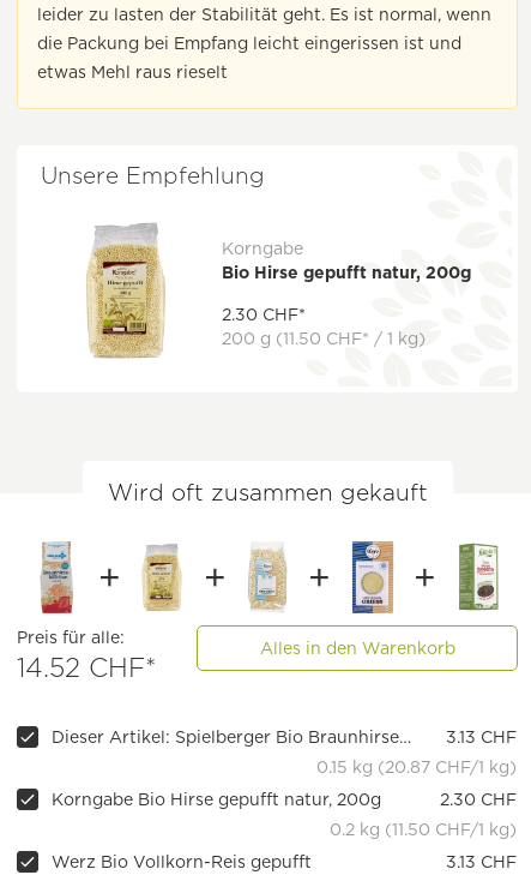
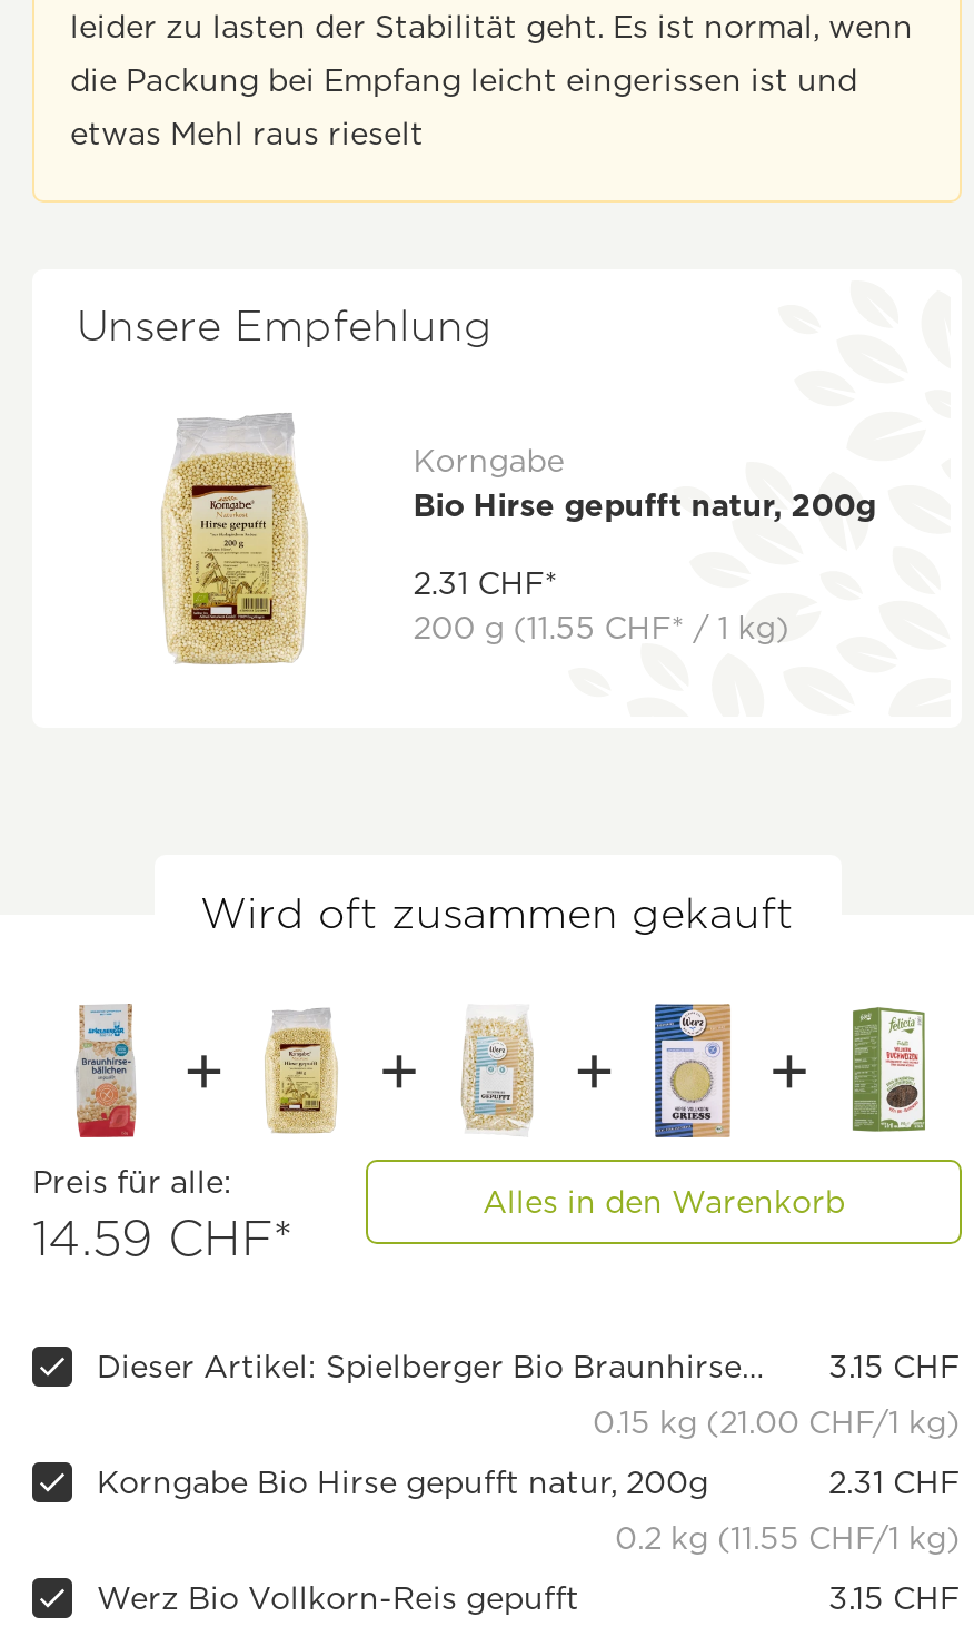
- 2.30 CHF*
+ 2.31 CHF*

- 200 g (11.50 CHF* / 1 kg)
+ 200 g (11.55 CHF* / 1 kg)

- 14.52 CHF*
+ 14.59 CHF*

- 3.13 CHF
+ 3.15 CHF

- 0.15 kg (20.87 CHF/1 kg)
+ 0.15 kg (21.00 CHF/1 kg)

- 2.30 CHF
+ 2.31 CHF

- 0.2 kg (11.50 CHF/1 kg)
+ 0.2 kg (11.55 CHF/1 kg)

- 3.13 CHF
+ 3.15 CHF
